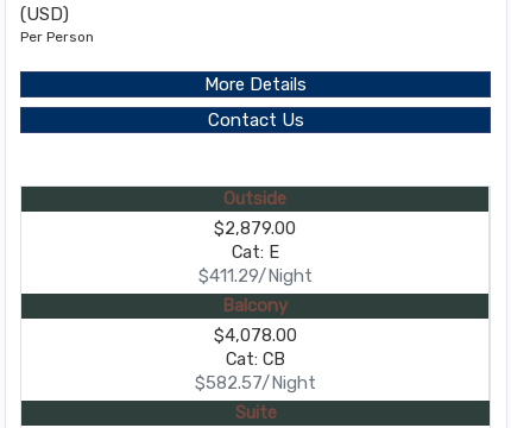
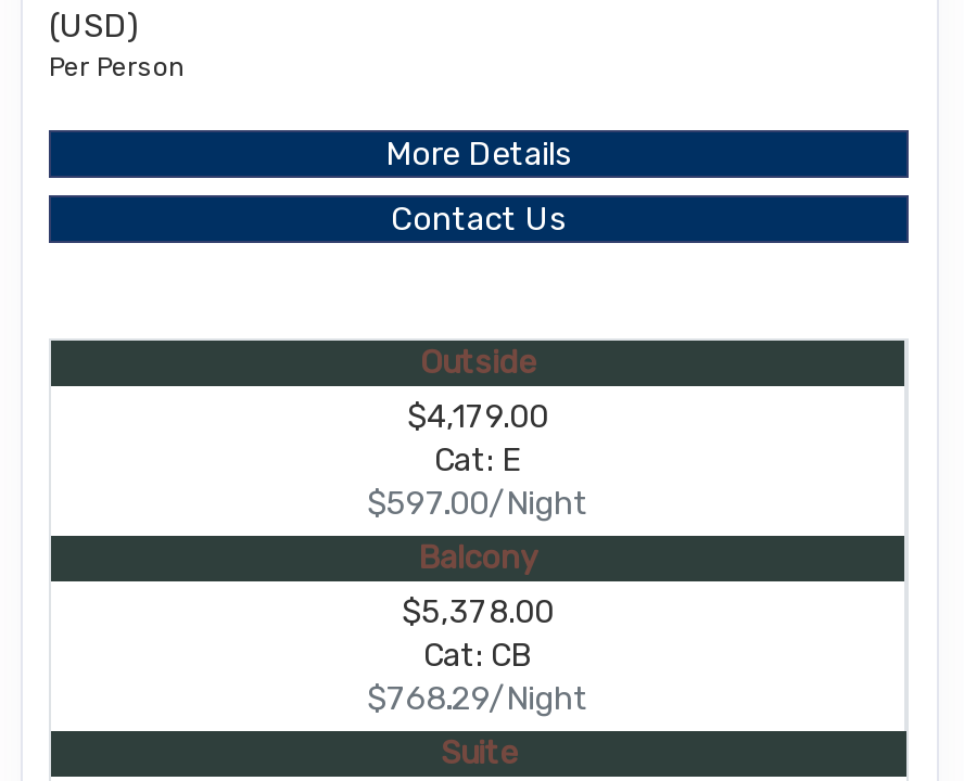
- $2,879.00
+ $4,179.00

- $411.29/Night
+ $597.00/Night

- $4,078.00
+ $5,378.00

- $582.57/Night
+ $768.29/Night
